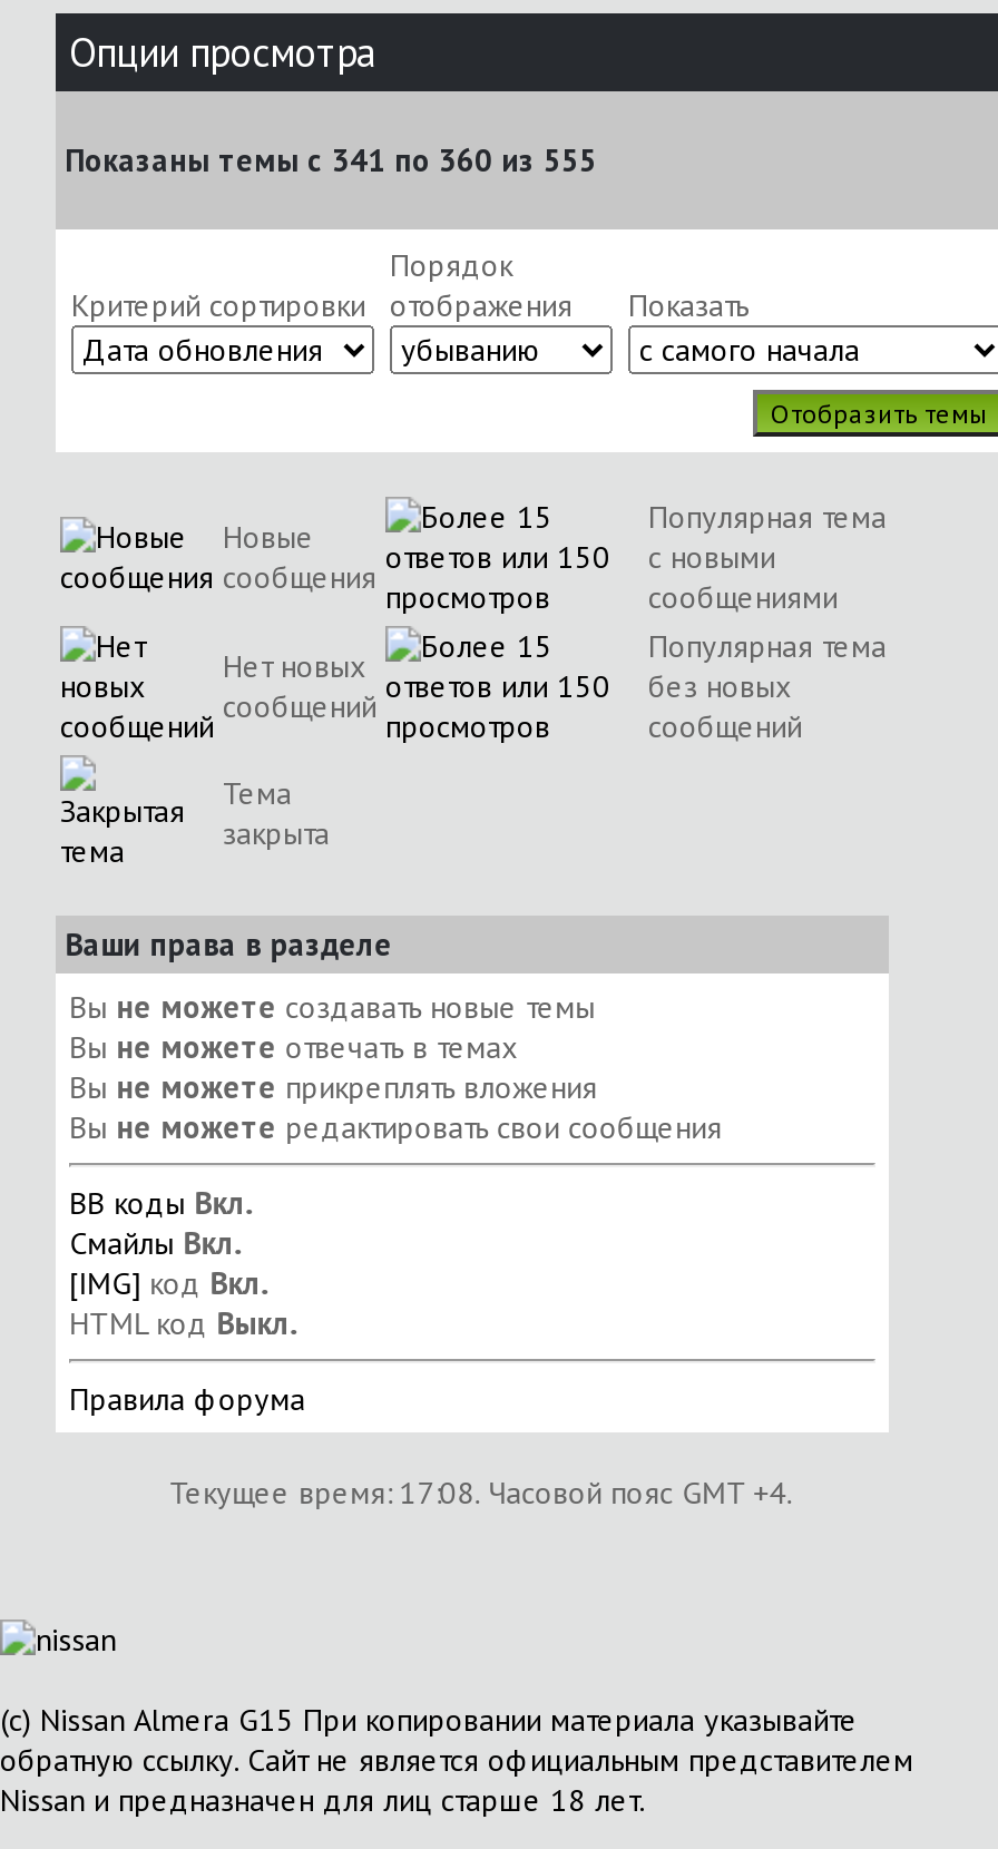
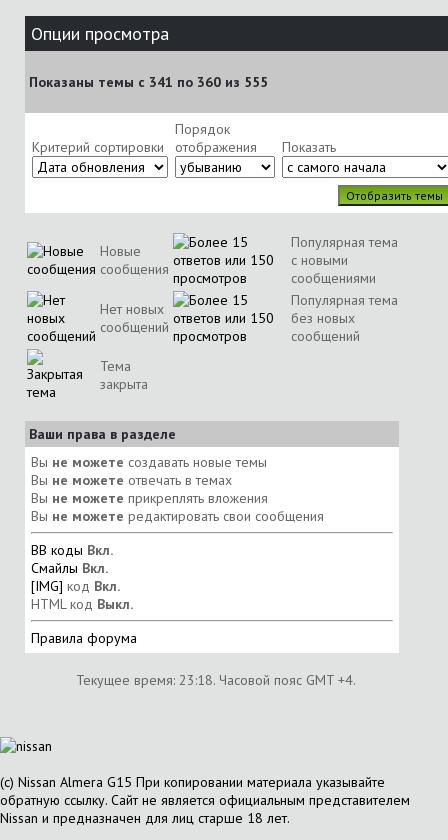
- Текущее время: 17:08. Часовой пояс GMT +4.
+ Текущее время: 23:18. Часовой пояс GMT +4.
